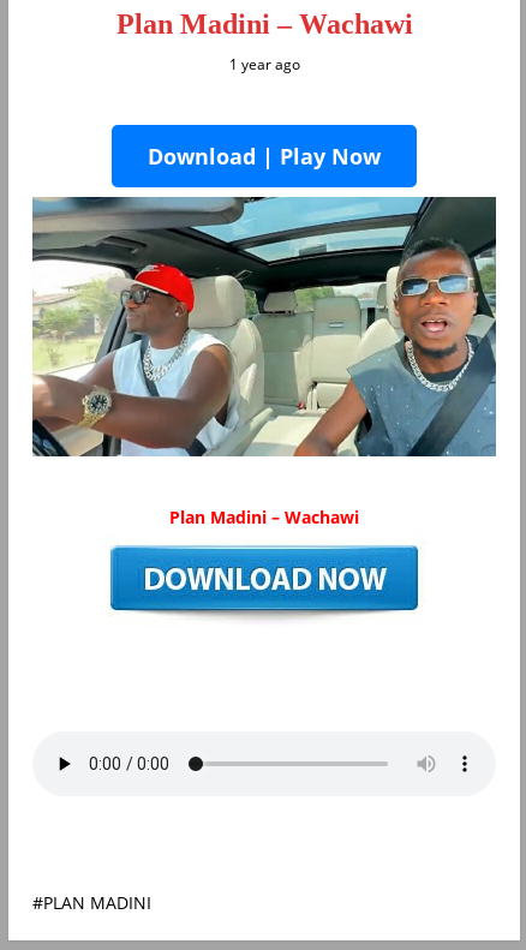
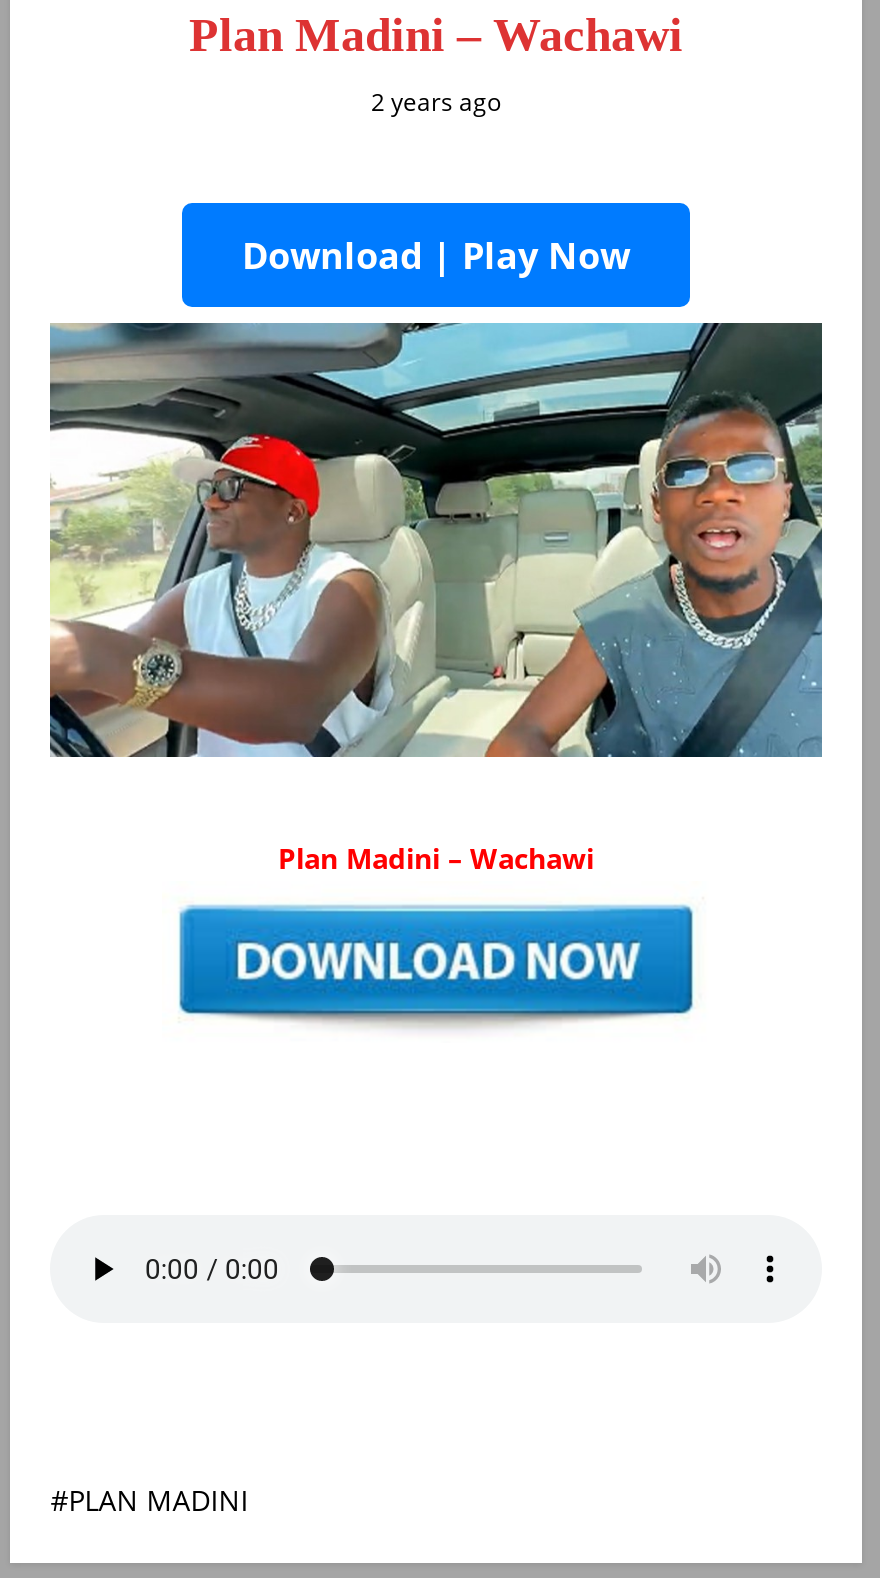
- 1 year ago
+ 2 years ago
